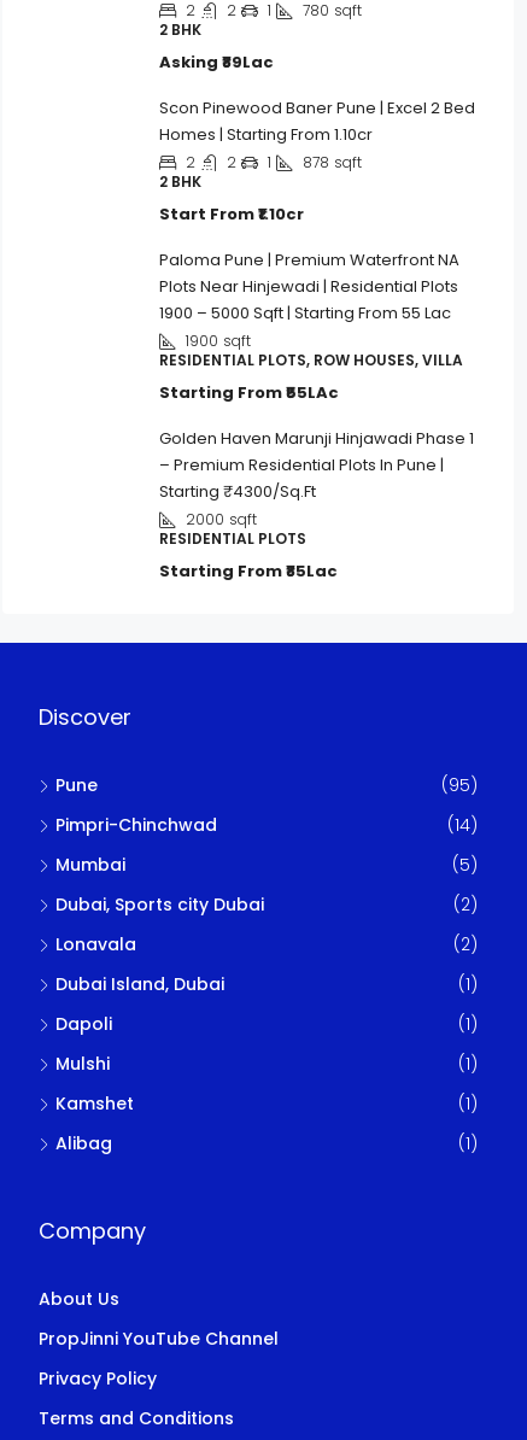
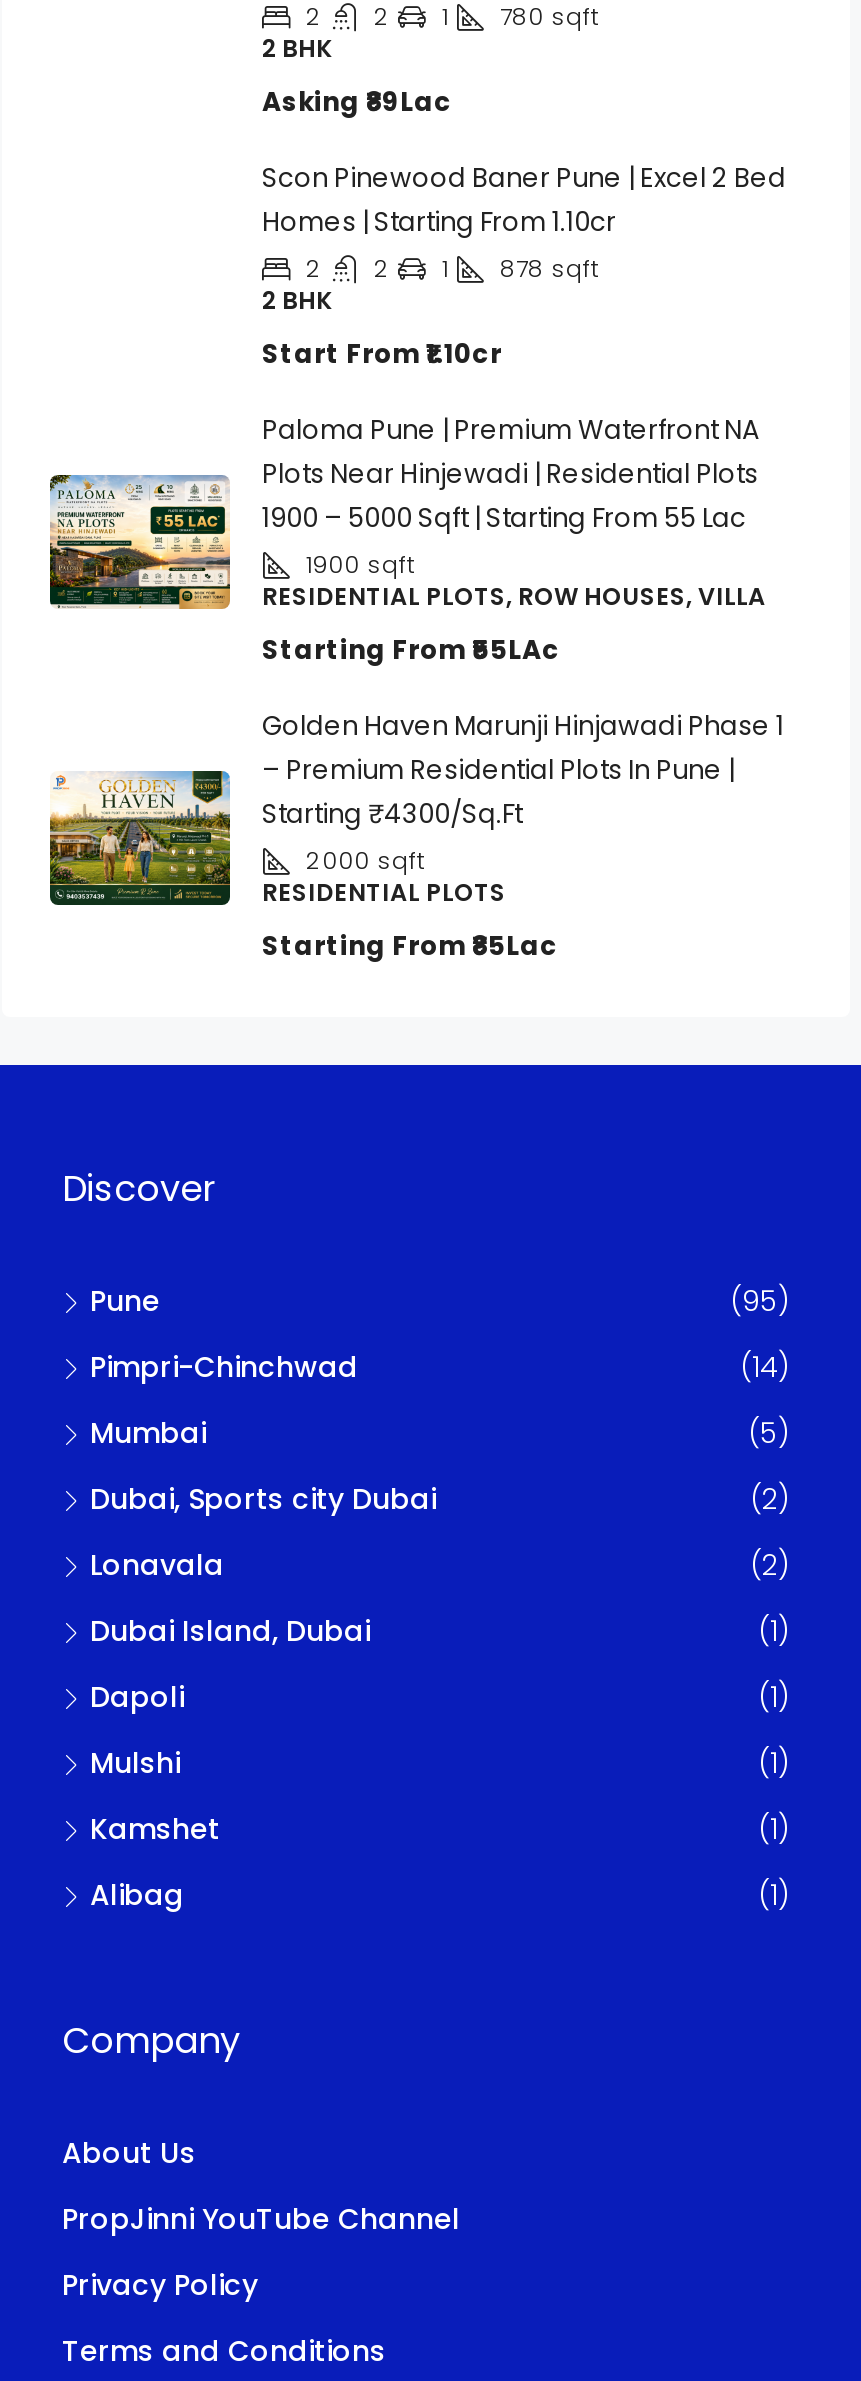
+ [image]

+ [image]
